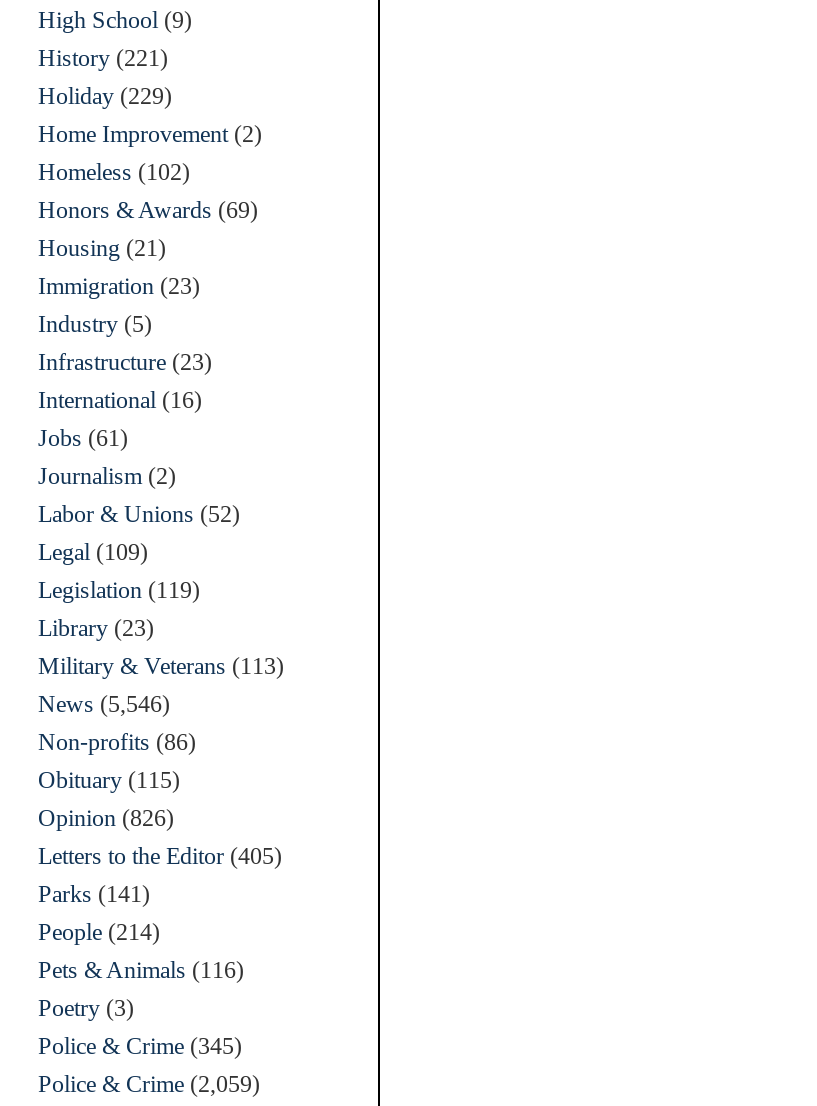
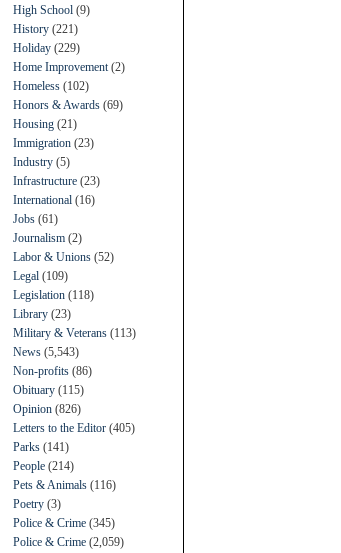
- Legislation (119)
+ Legislation (118)

- News (5,546)
+ News (5,543)
